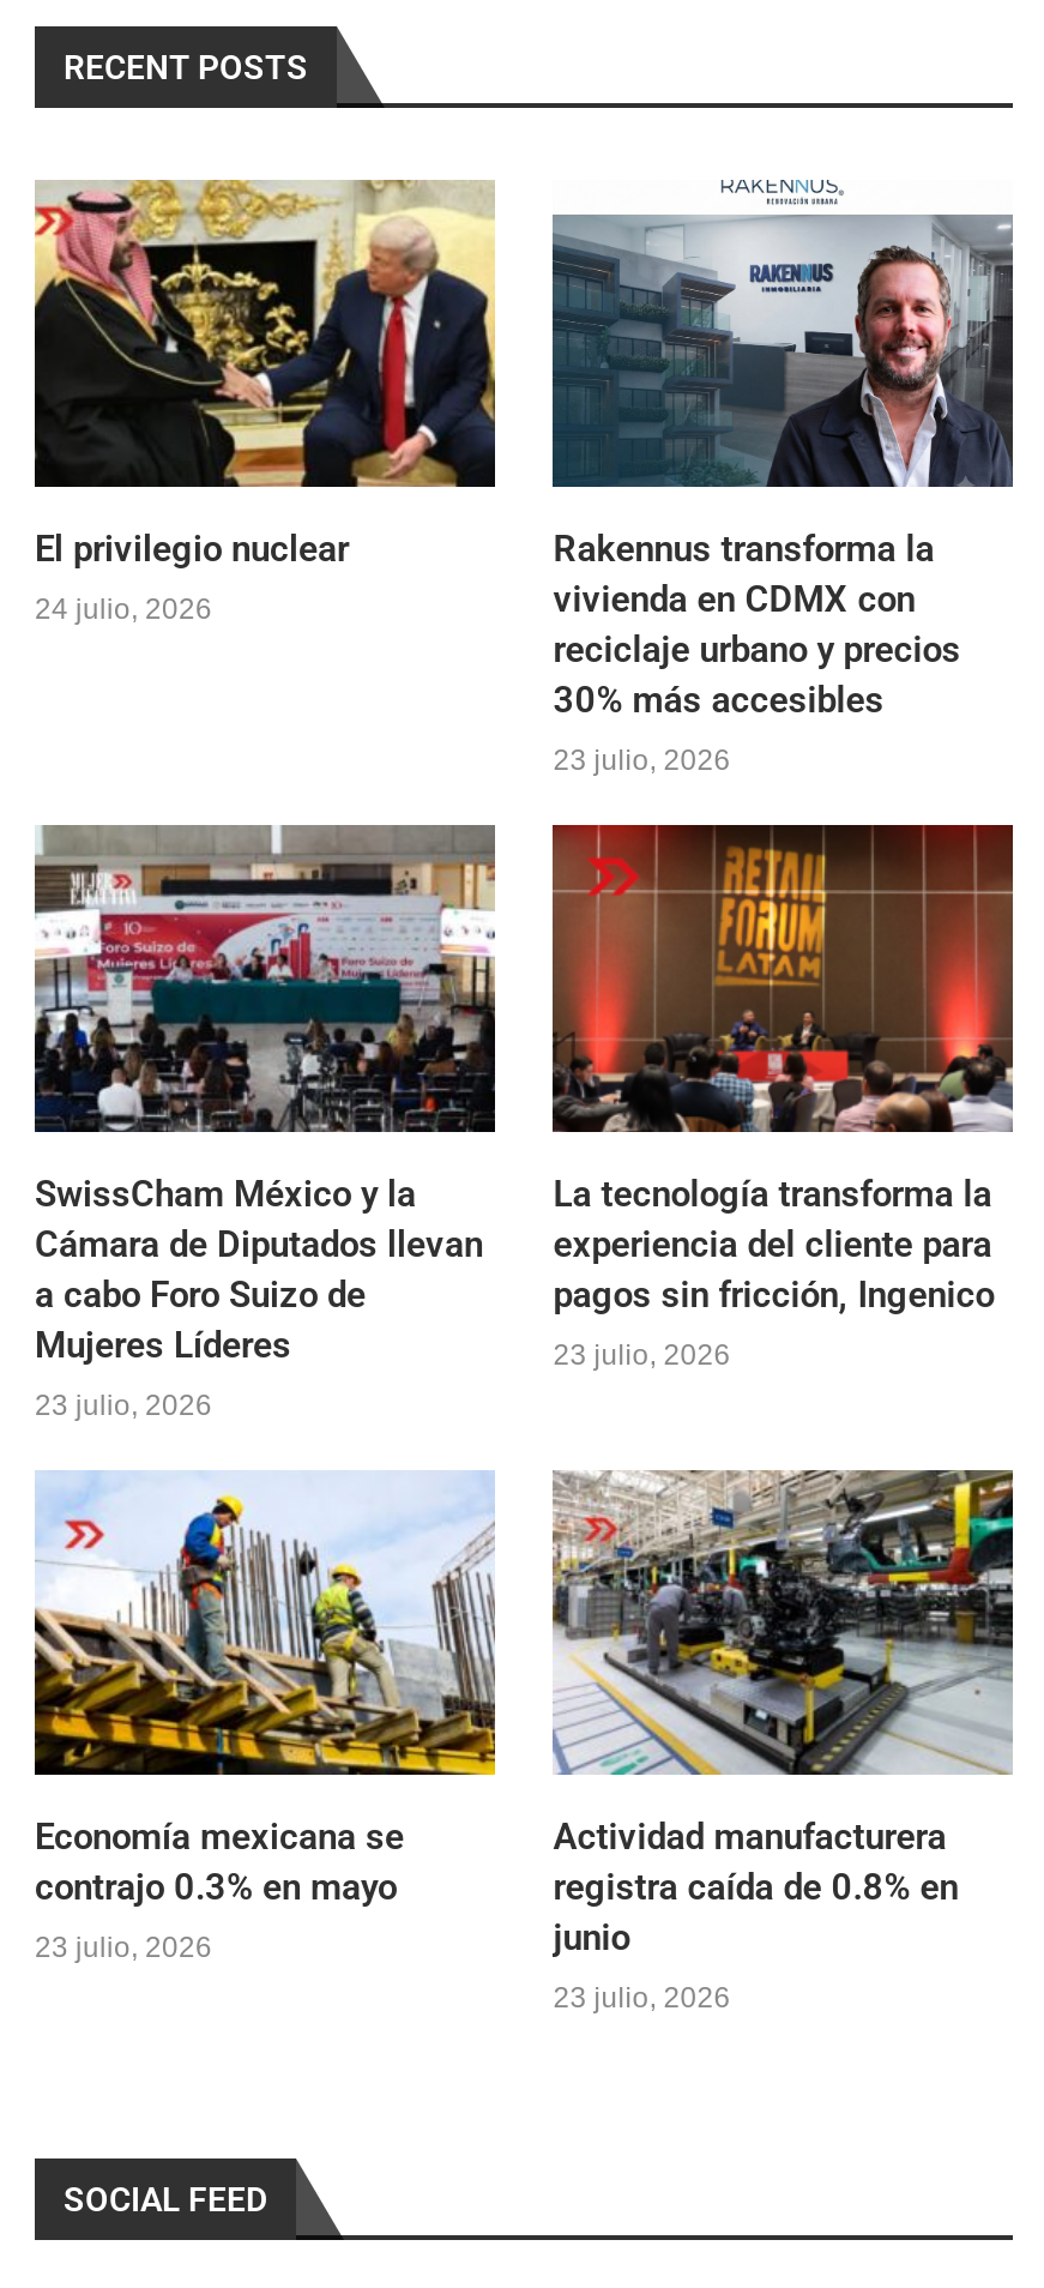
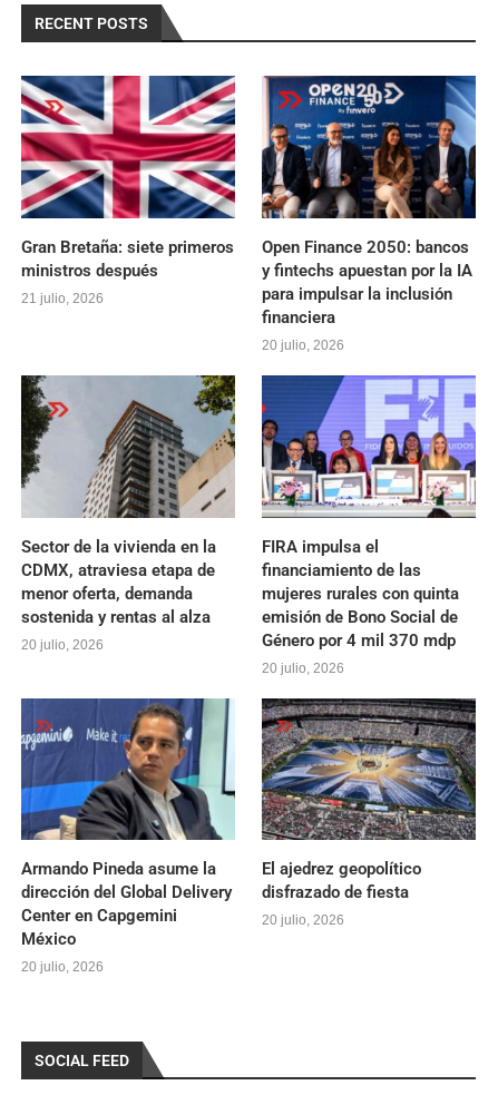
- [image]
+ [image]

- [image]
+ [image]

- El privilegio nuclear
+ Gran Bretaña: siete primeros
+ ministros después

- Rakennus transforma la
- vivienda en CDMX con
- reciclaje urbano y precios
- 30% más accesibles
+ Open Finance 2050: bancos
+ y fintechs apuestan por la IA
+ para impulsar la inclusión
+ financiera

- 24 julio, 2026
+ 21 julio, 2026

- 23 julio, 2026
+ 20 julio, 2026

- [image]
- SwissCham México y la
- Cámara de Diputados llevan
- a cabo Foro Suizo de
- Mujeres Líderes
+ [image]
+ Sector de la vivienda en la
+ CDMX, atraviesa etapa de
+ menor oferta, demanda
+ sostenida y rentas al alza

- [image]
- La tecnología transforma la
- experiencia del cliente para
- pagos sin fricción, Ingenico
+ [image]
+ FIRA impulsa el
+ financiamiento de las
+ mujeres rurales con quinta
+ emisión de Bono Social de
+ Género por 4 mil 370 mdp

- 23 julio, 2026
+ 20 julio, 2026

- 23 julio, 2026
+ 20 julio, 2026

- [image]
- Economía mexicana se
- contrajo 0.3% en mayo
+ [image]
+ Armando Pineda asume la
+ dirección del Global Delivery
+ Center en Capgemini
+ México

- [image]
- Actividad manufacturera
- registra caída de 0.8% en
- junio
+ [image]
+ El ajedrez geopolítico
+ disfrazado de fiesta

- 23 julio, 2026
+ 20 julio, 2026

- 23 julio, 2026
+ 20 julio, 2026
